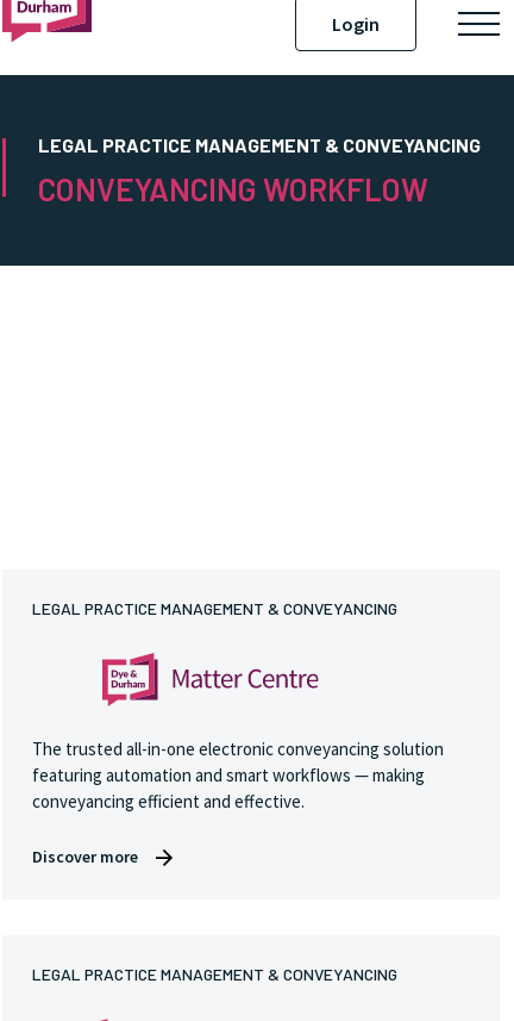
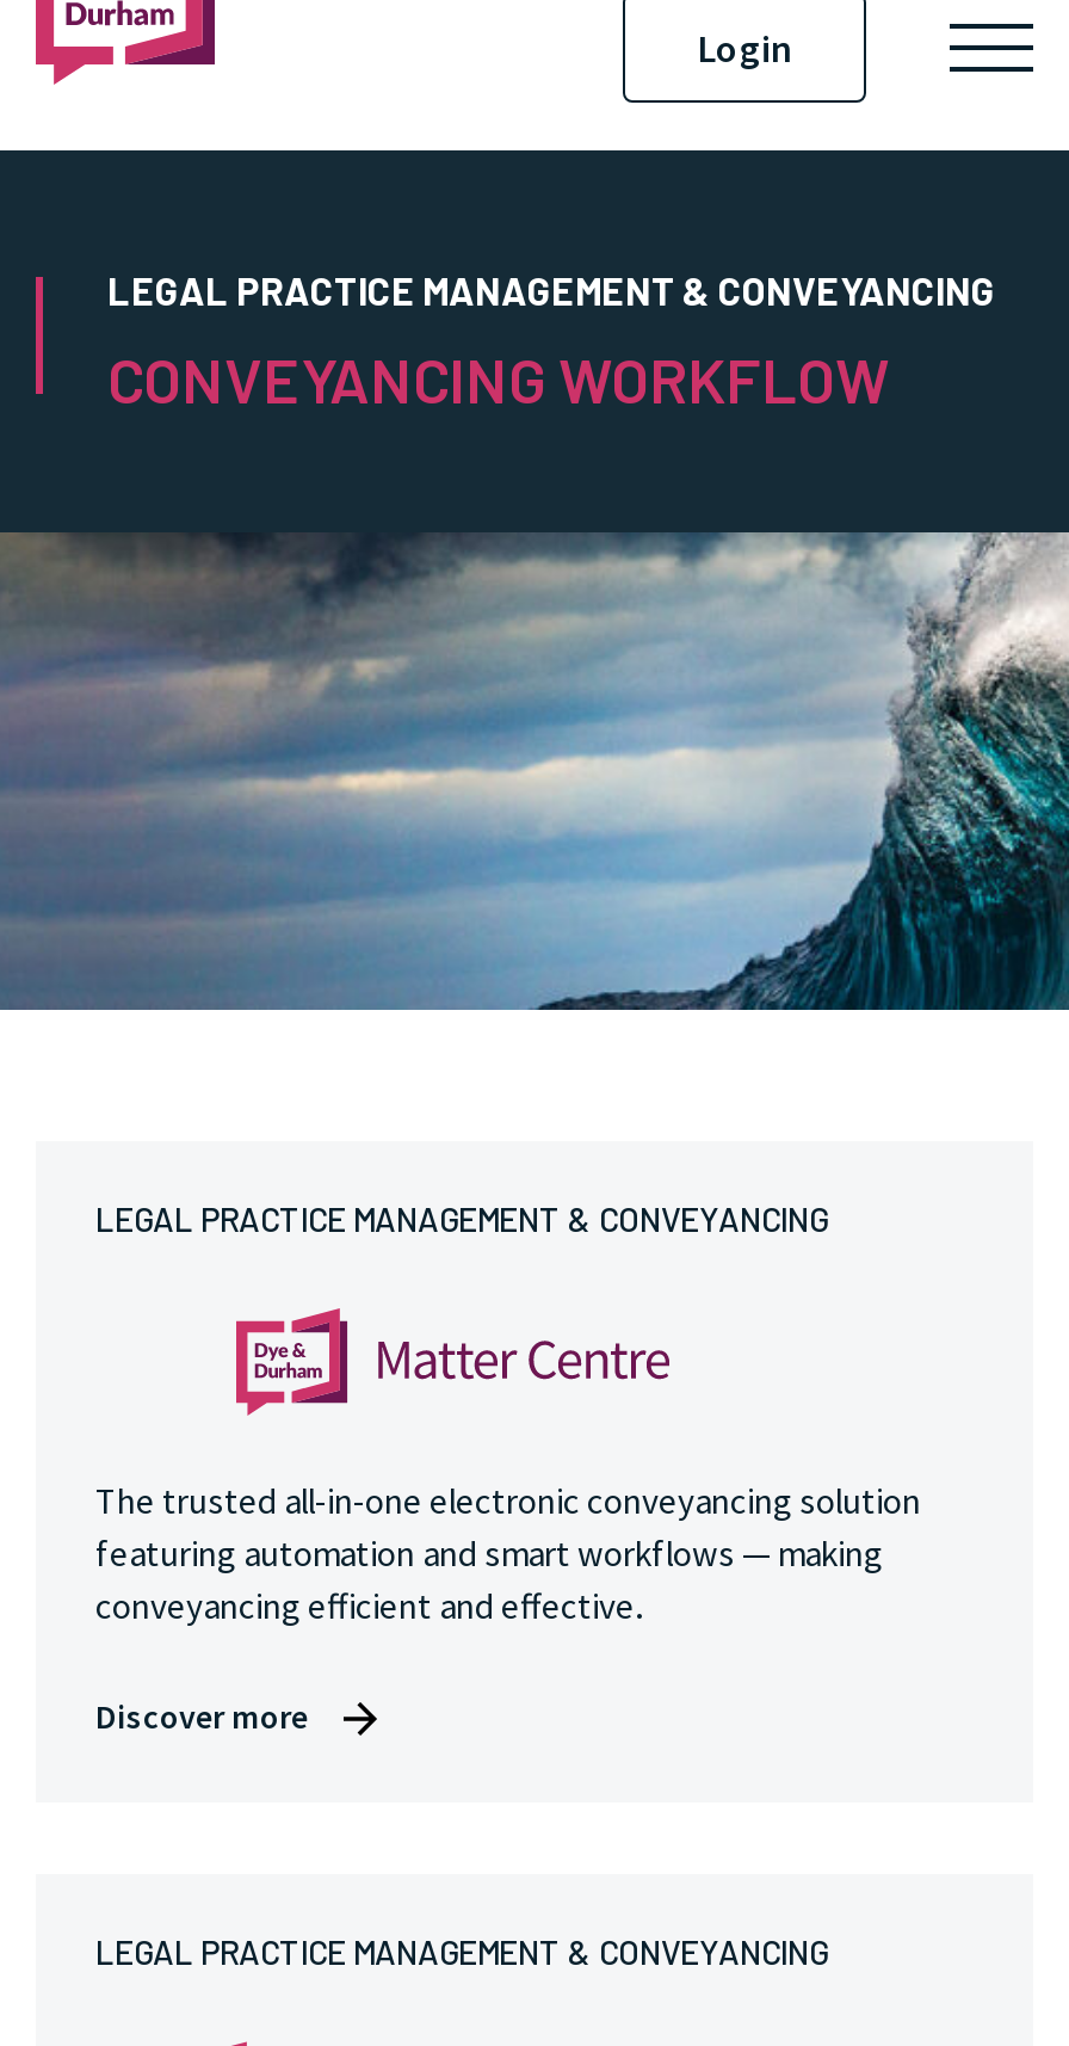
+ [image]
